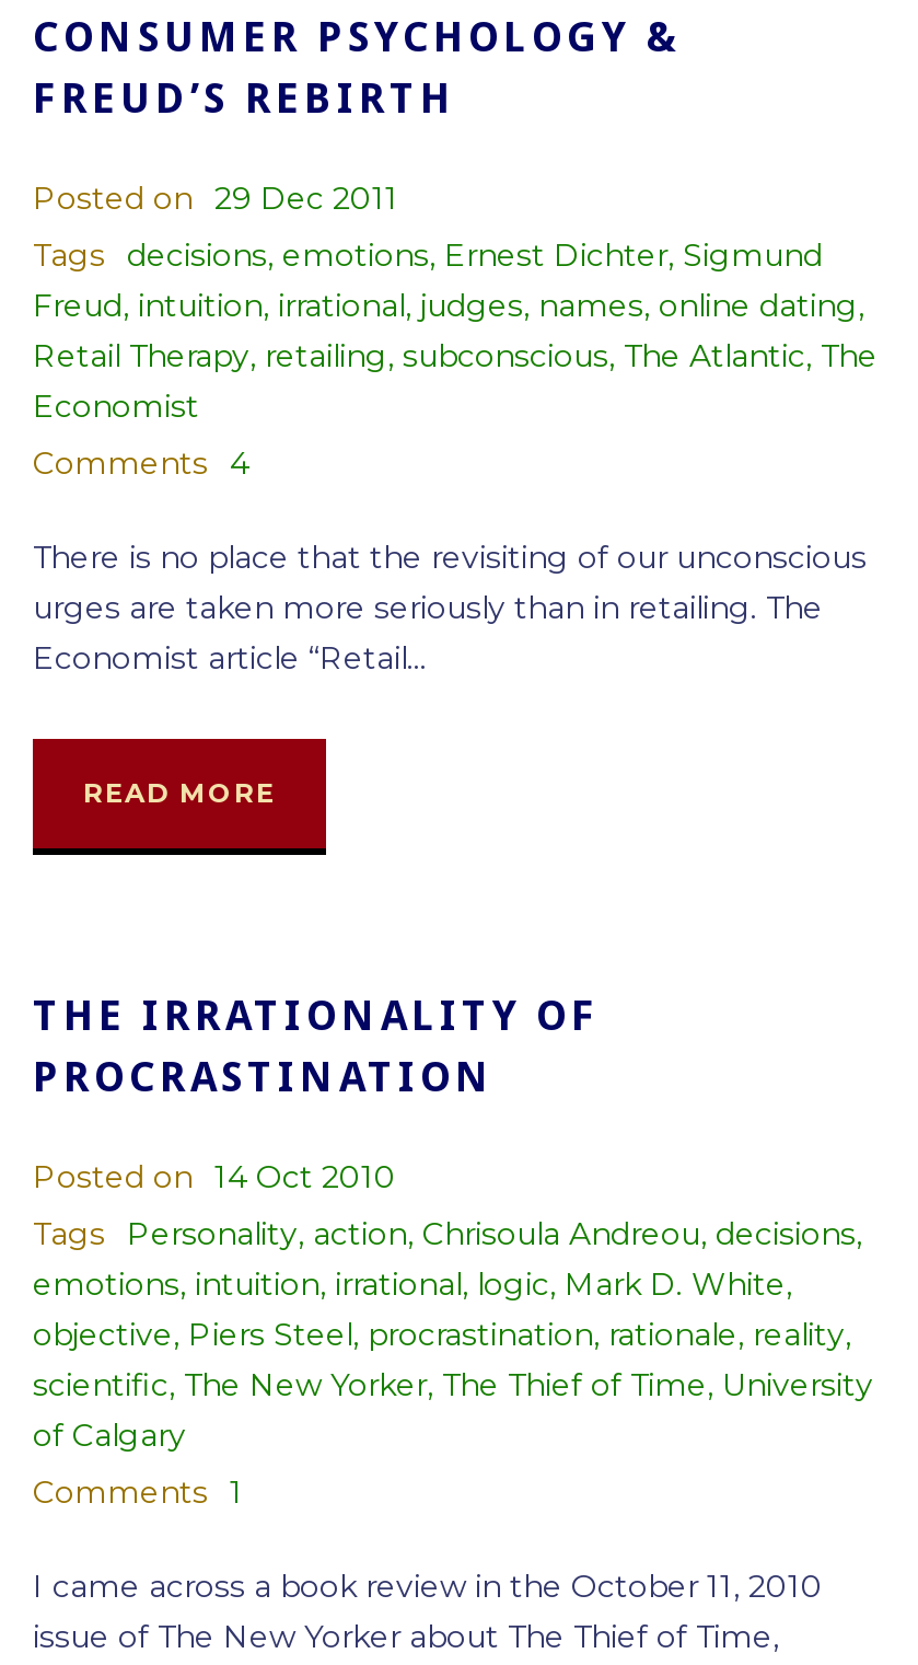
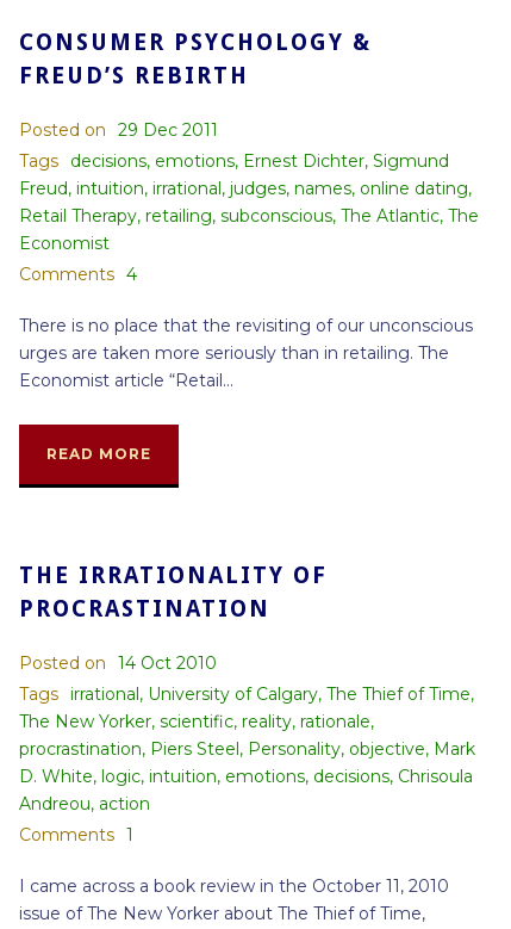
- Tags Personality, action, Chrisoula Andreou, decisions,
- emotions, intuition, irrational, logic, Mark D. White,
- objective, Piers Steel, procrastination, rationale, reality,
- scientific, The New Yorker, The Thief of Time, University
- of Calgary
+ Tags irrational, University of Calgary, The Thief of Time,
+ The New Yorker, scientific, reality, rationale,
+ procrastination, Piers Steel, Personality, objective, Mark
+ D. White, logic, intuition, emotions, decisions, Chrisoula
+ Andreou, action
